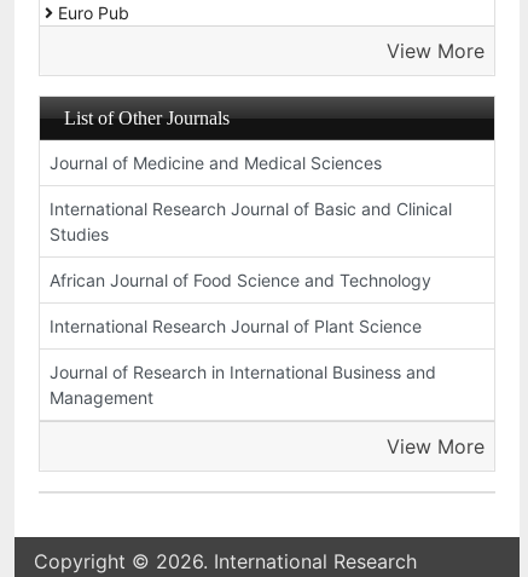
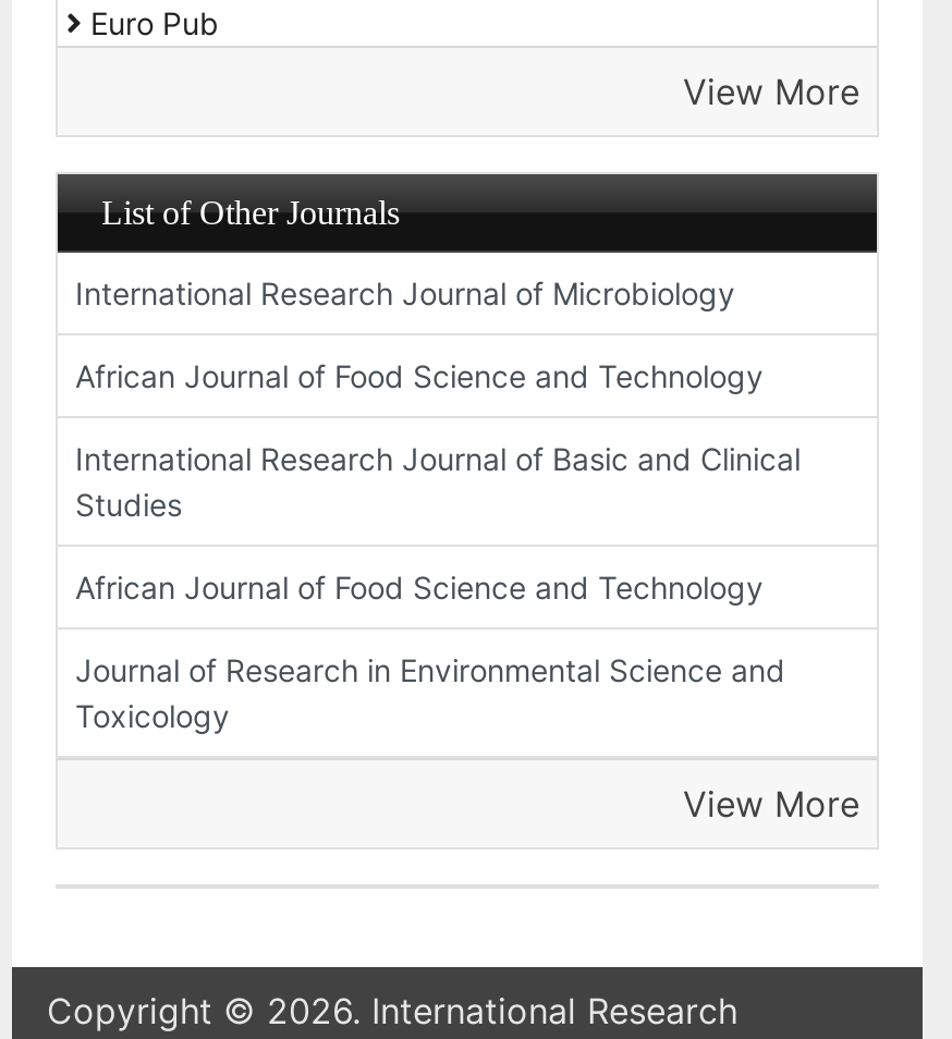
- Journal of Medicine and Medical Sciences
+ International Research Journal of Microbiology
+ African Journal of Food Science and Technology

moved down: International Research Journal of Basic and Clinical | Studies | African Journal of Food Science and Technology

- International Research Journal of Plant Science
- Journal of Research in International Business and
- Management
+ Journal of Research in Environmental Science and
+ Toxicology
